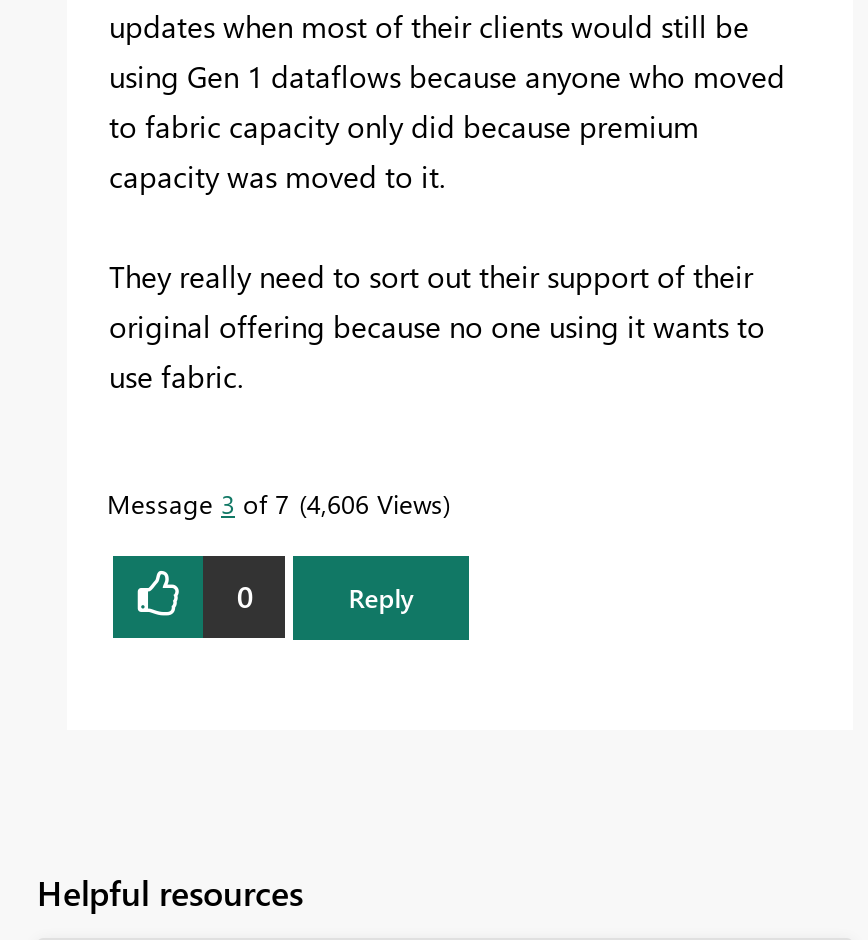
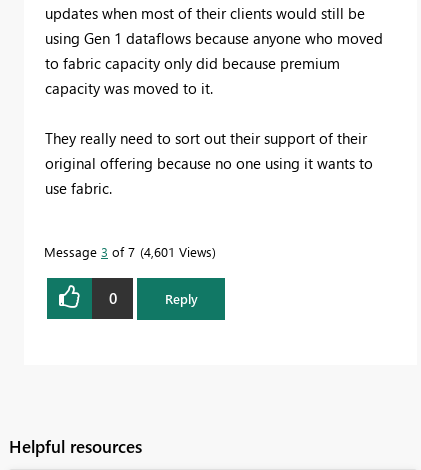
- Message 3 of 7 4,606 Views
+ Message 3 of 7 4,601 Views
